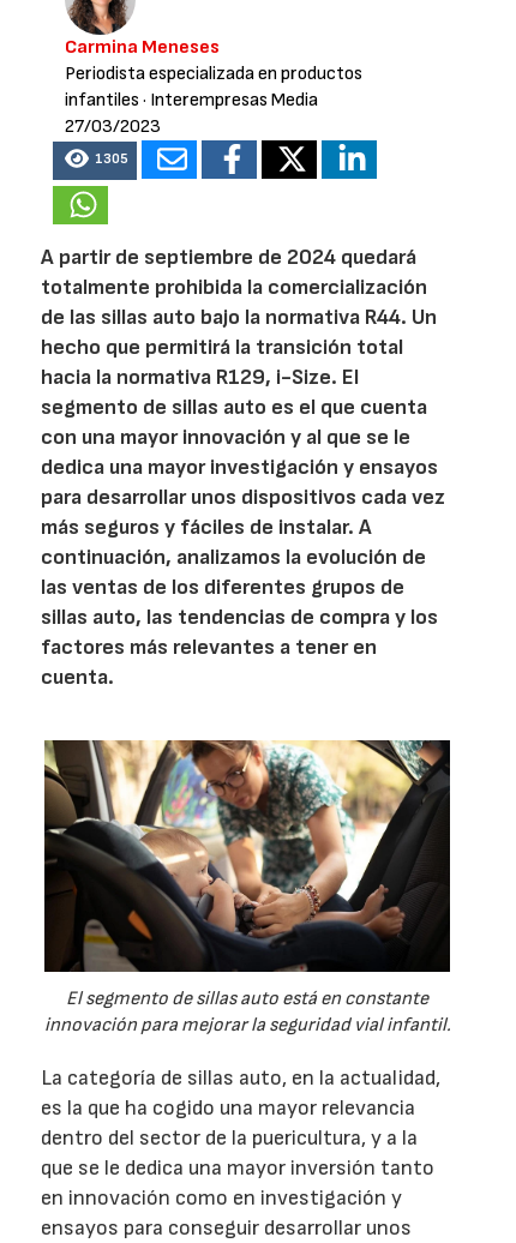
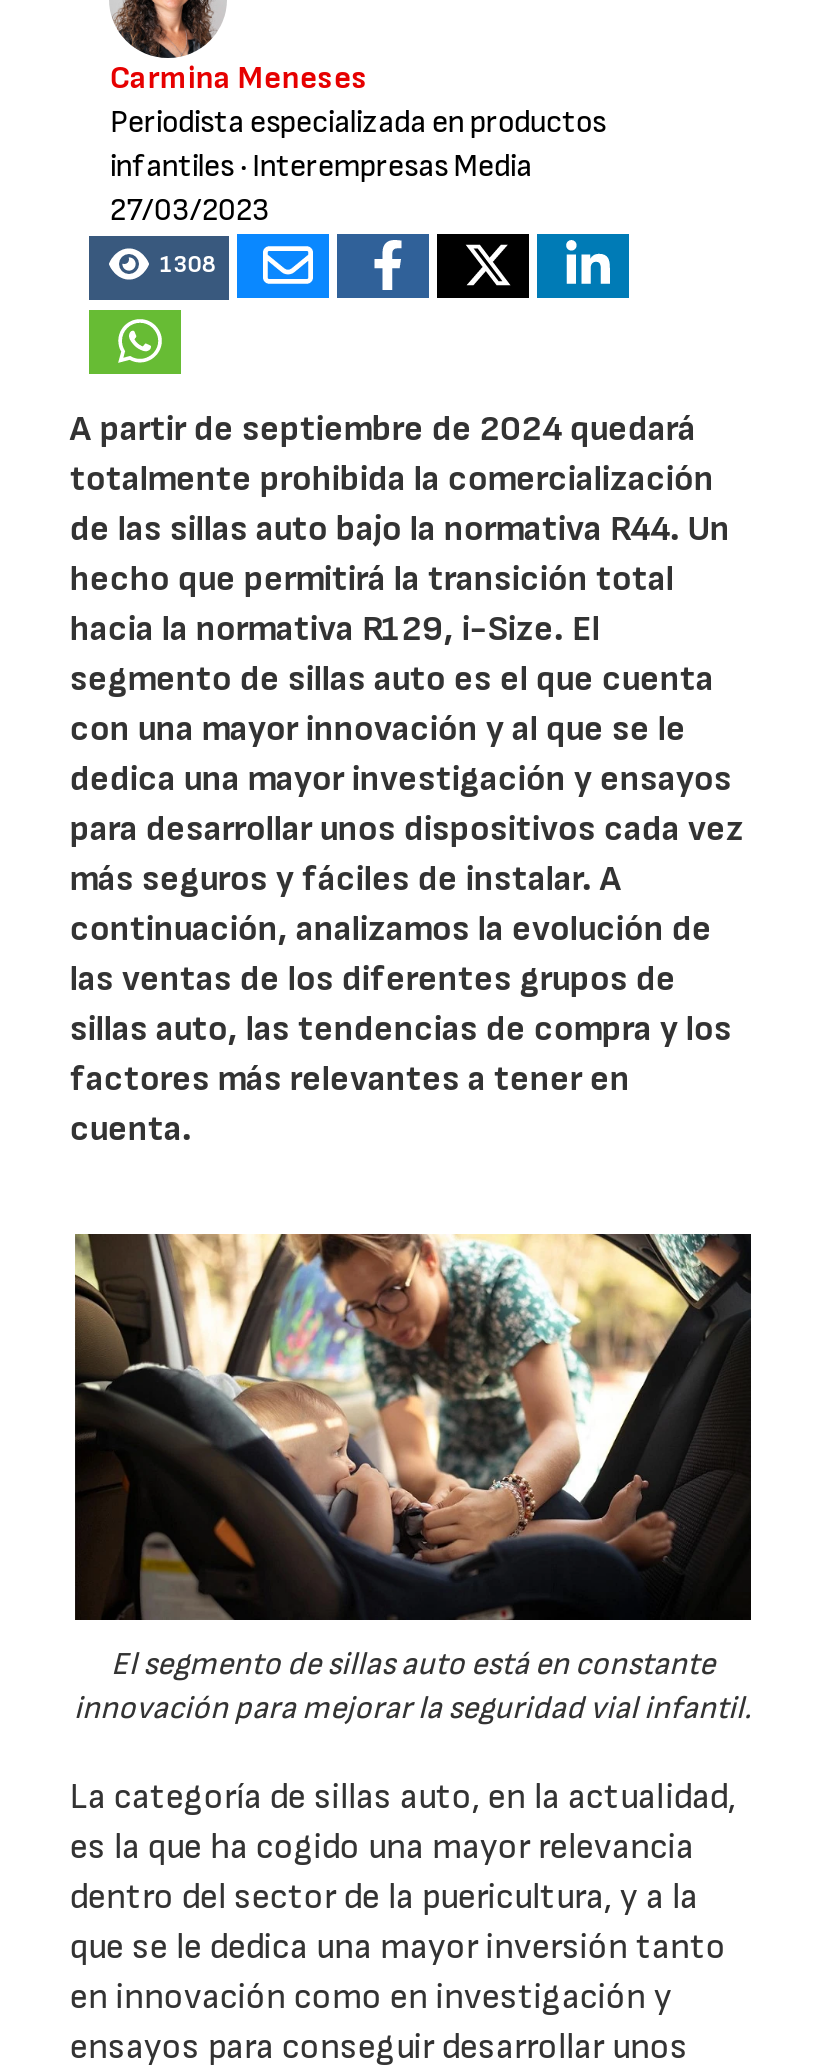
- 1305
+ 1308
